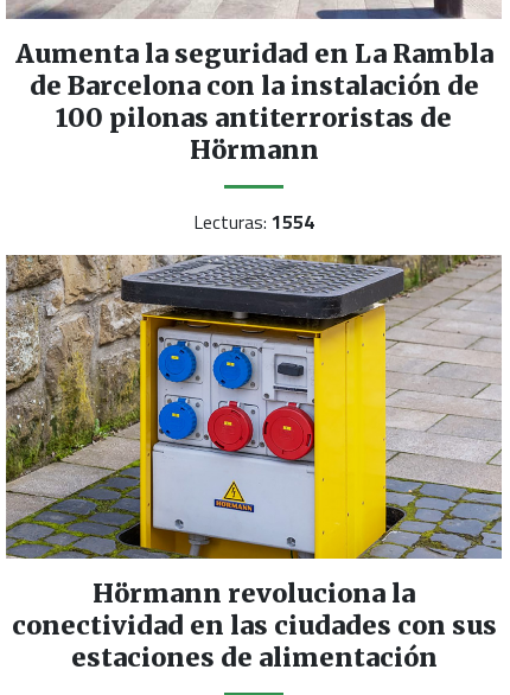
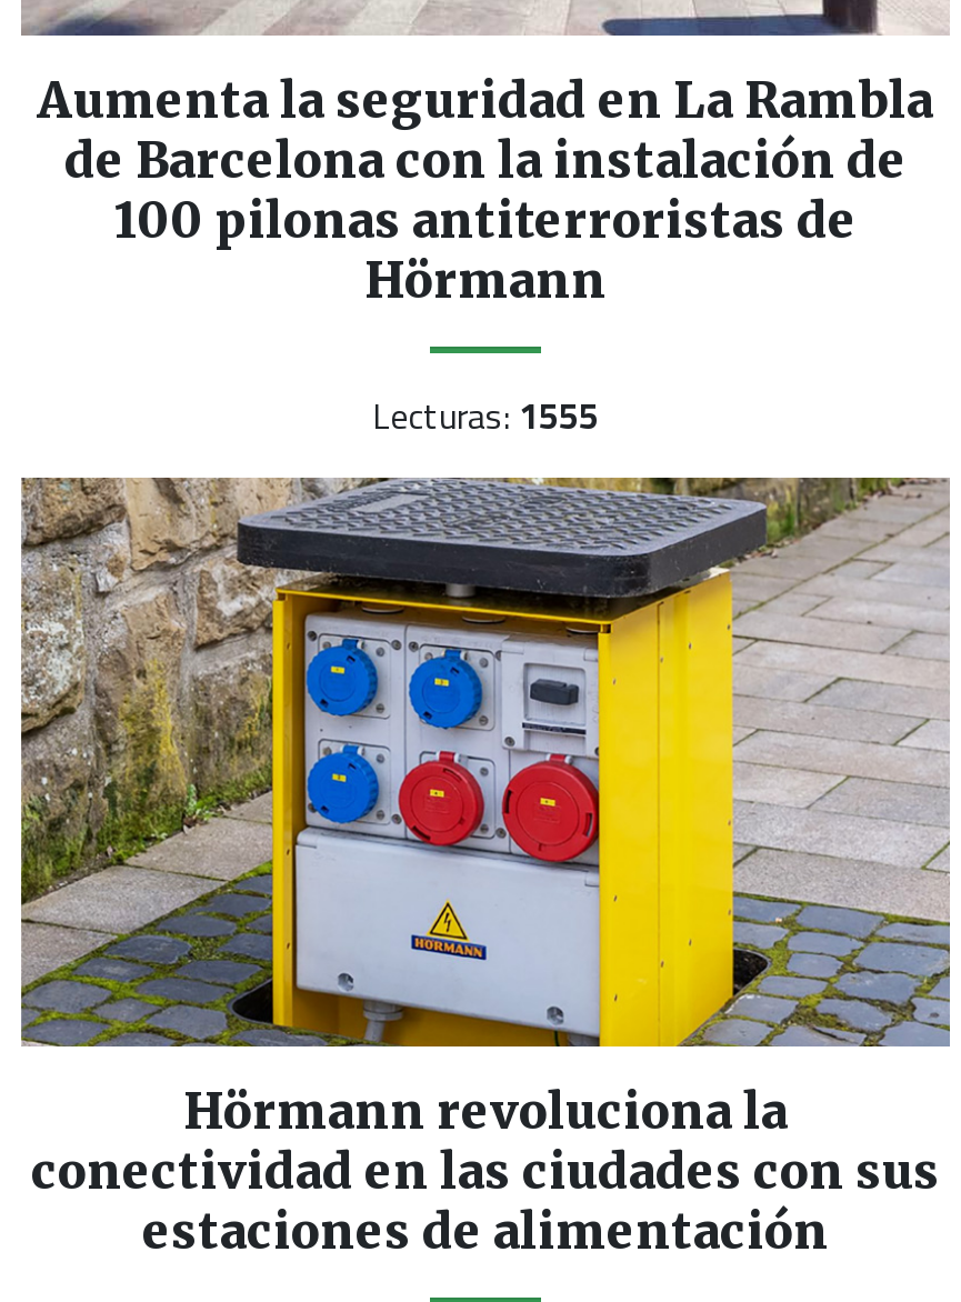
- Lecturas: 1554
+ Lecturas: 1555
